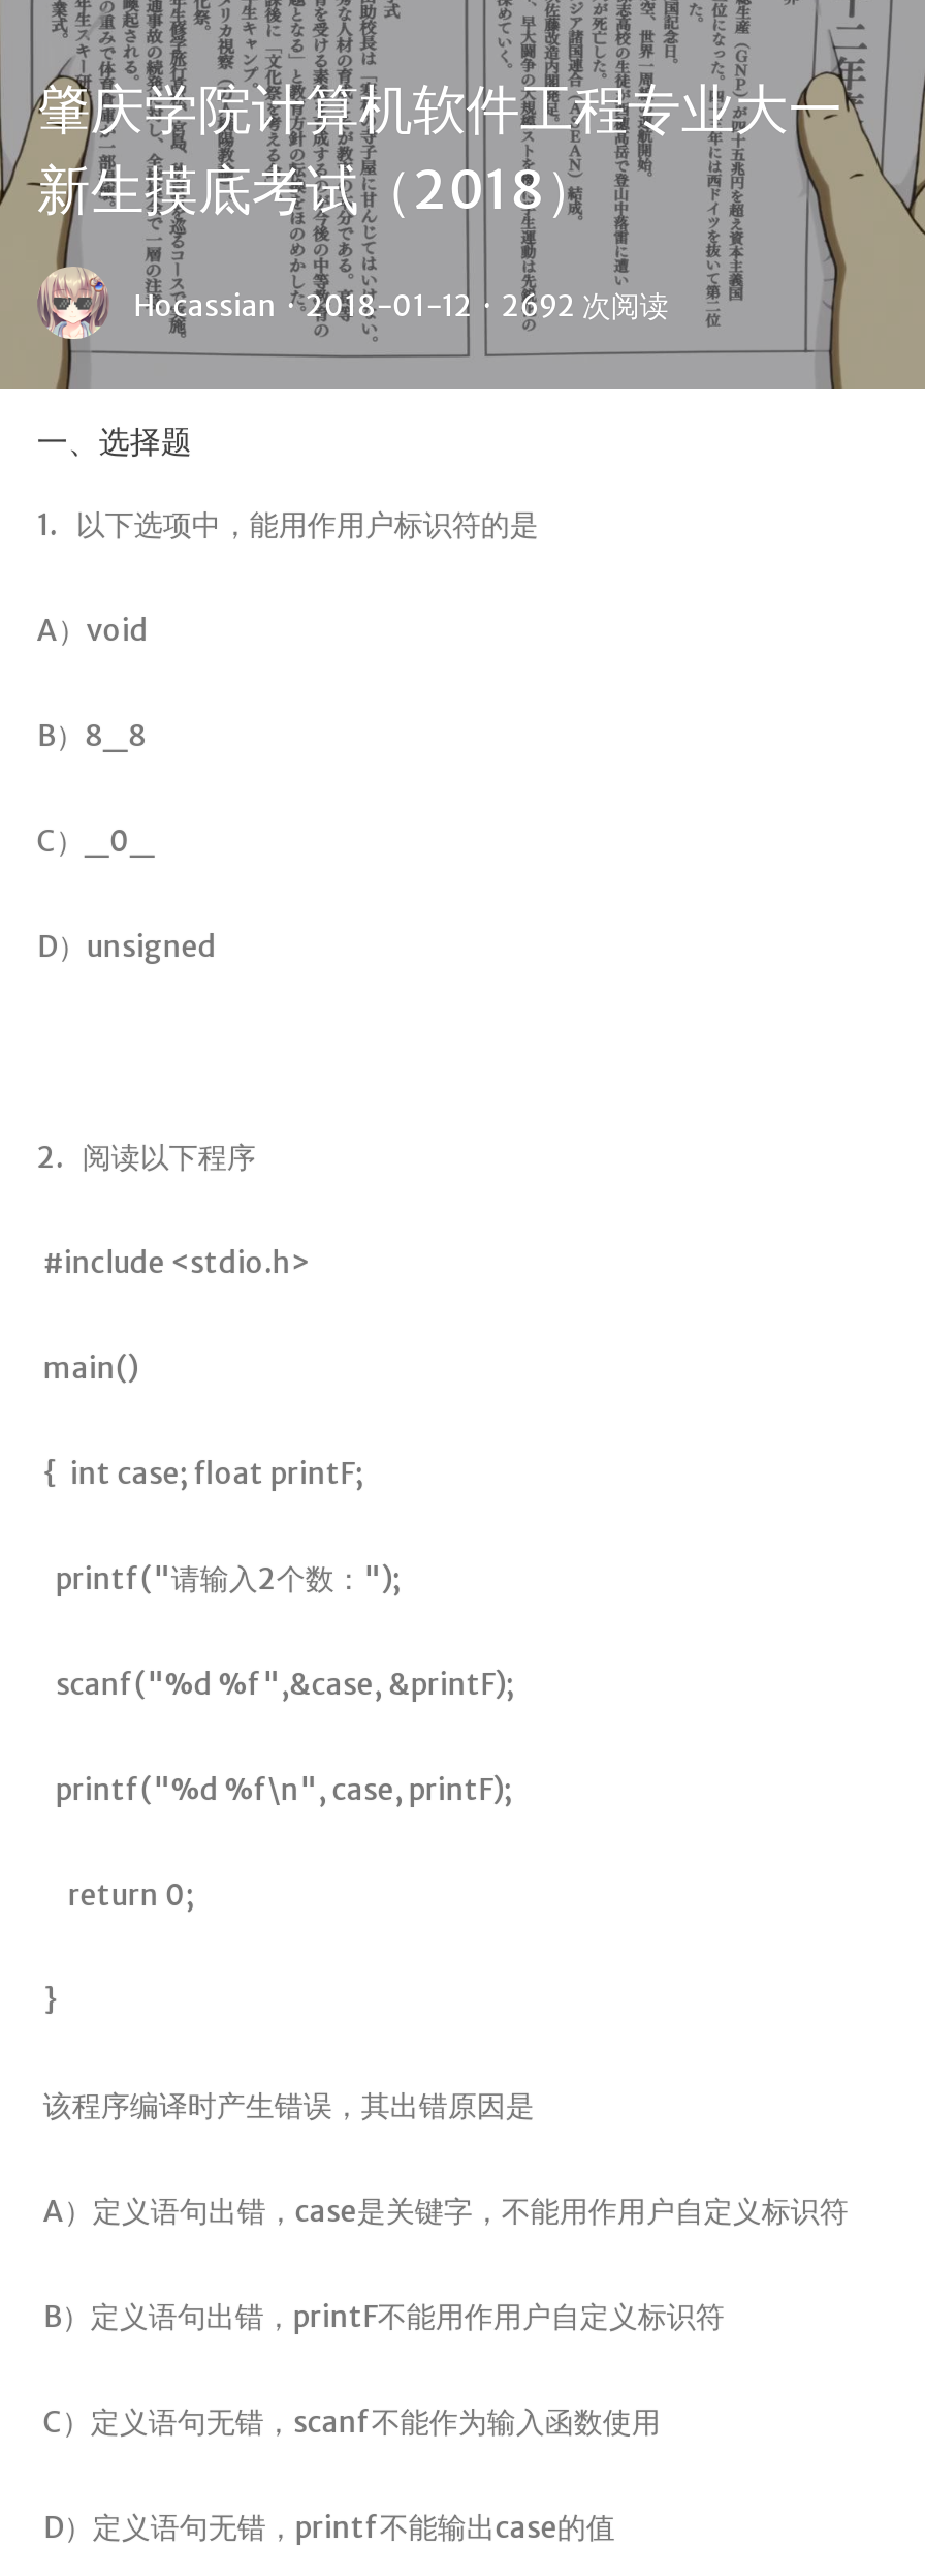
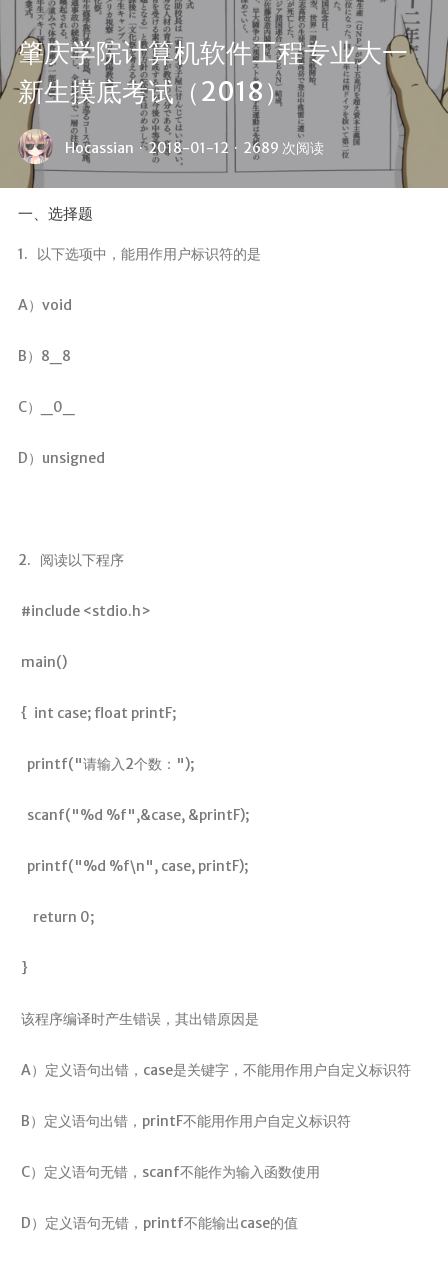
- Hocassian · 2018-01-12 · 2692 次阅读
+ Hocassian · 2018-01-12 · 2689 次阅读
